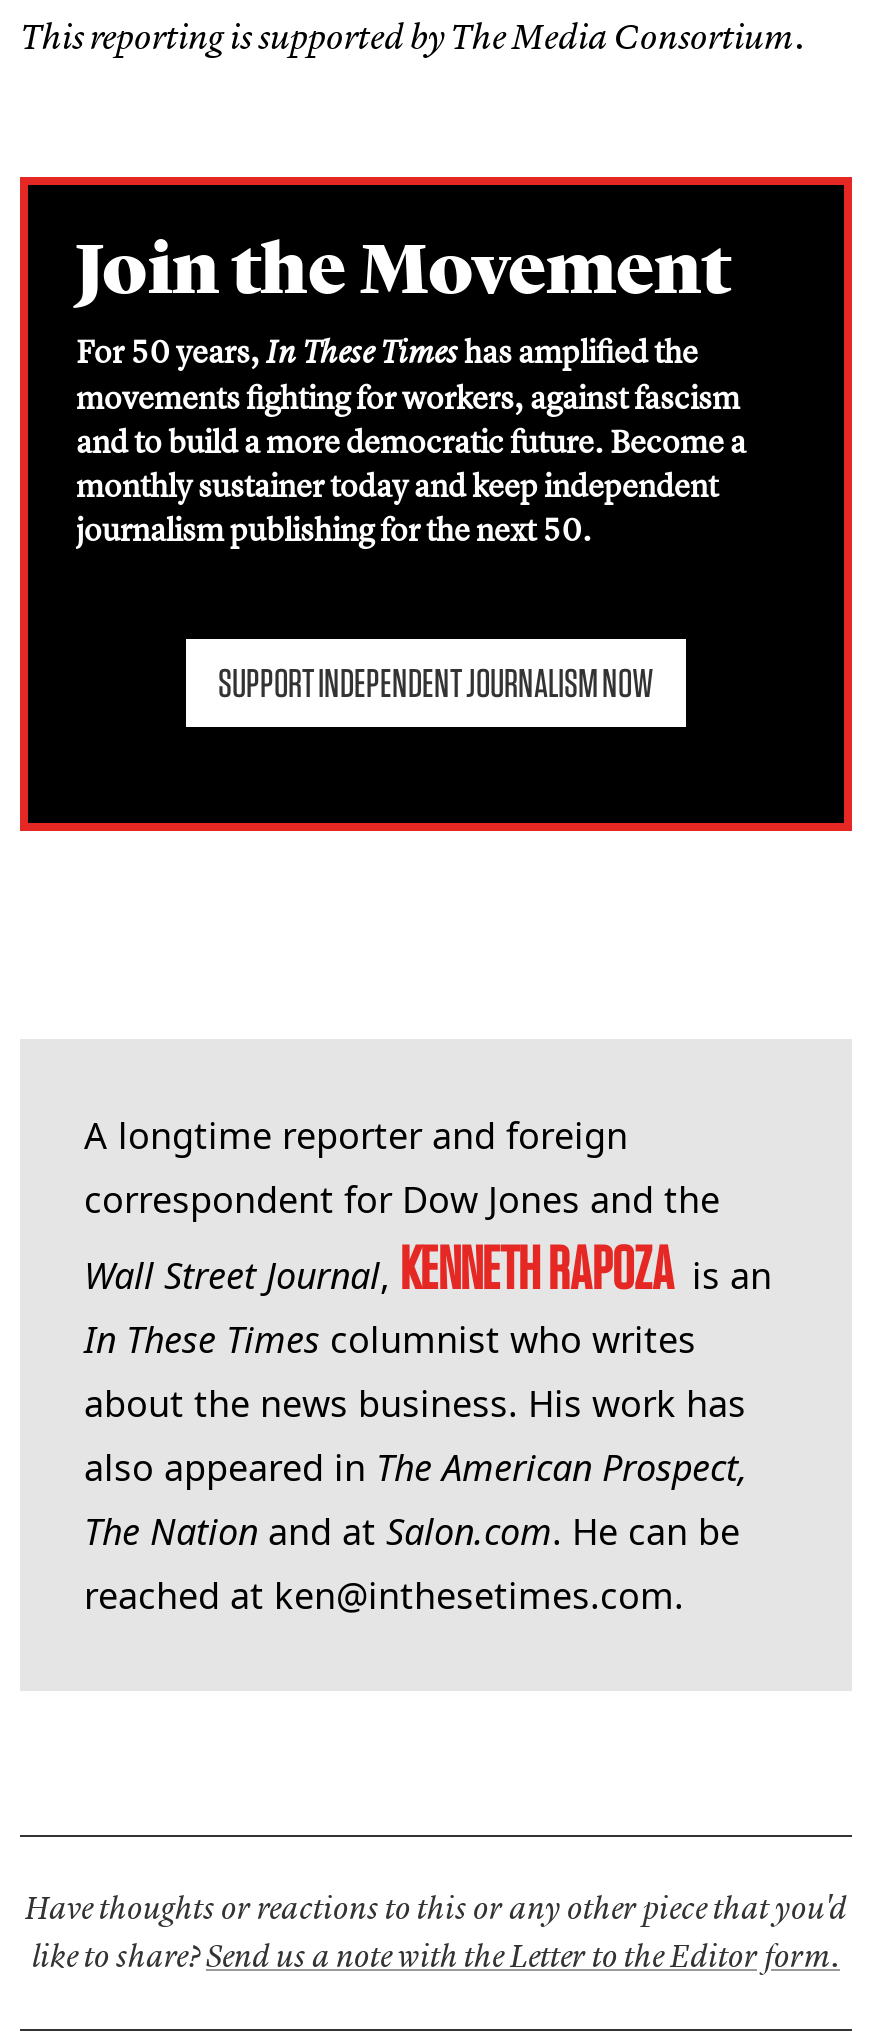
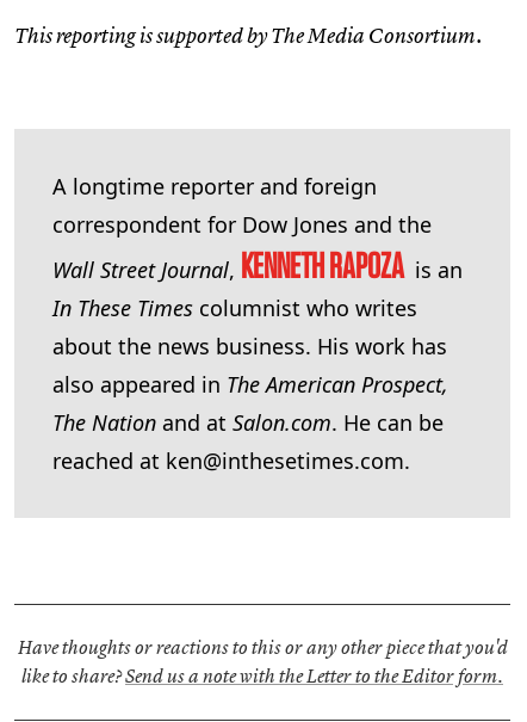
- [image]
- Join the Movement
- For 50 years,In These Timeshas amplified the
- movements fighting for workers, against fascism
- and to build a more democratic future. Become a
- monthly sustainer today and keep independent
- journalism publishing for the next 50.
- SUPPORT INDEPENDENT JOURNALISM NOW
